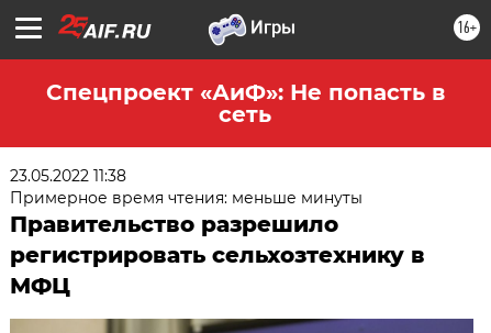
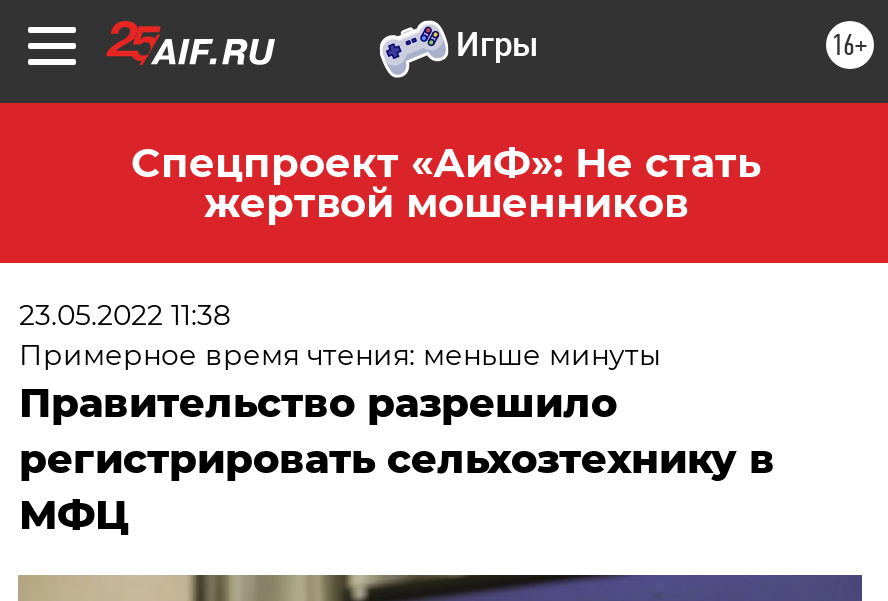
- Спецпроект «АиФ»: Не попасть в
- сеть
+ Спецпроект «АиФ»: Не стать
+ жертвой мошенников
